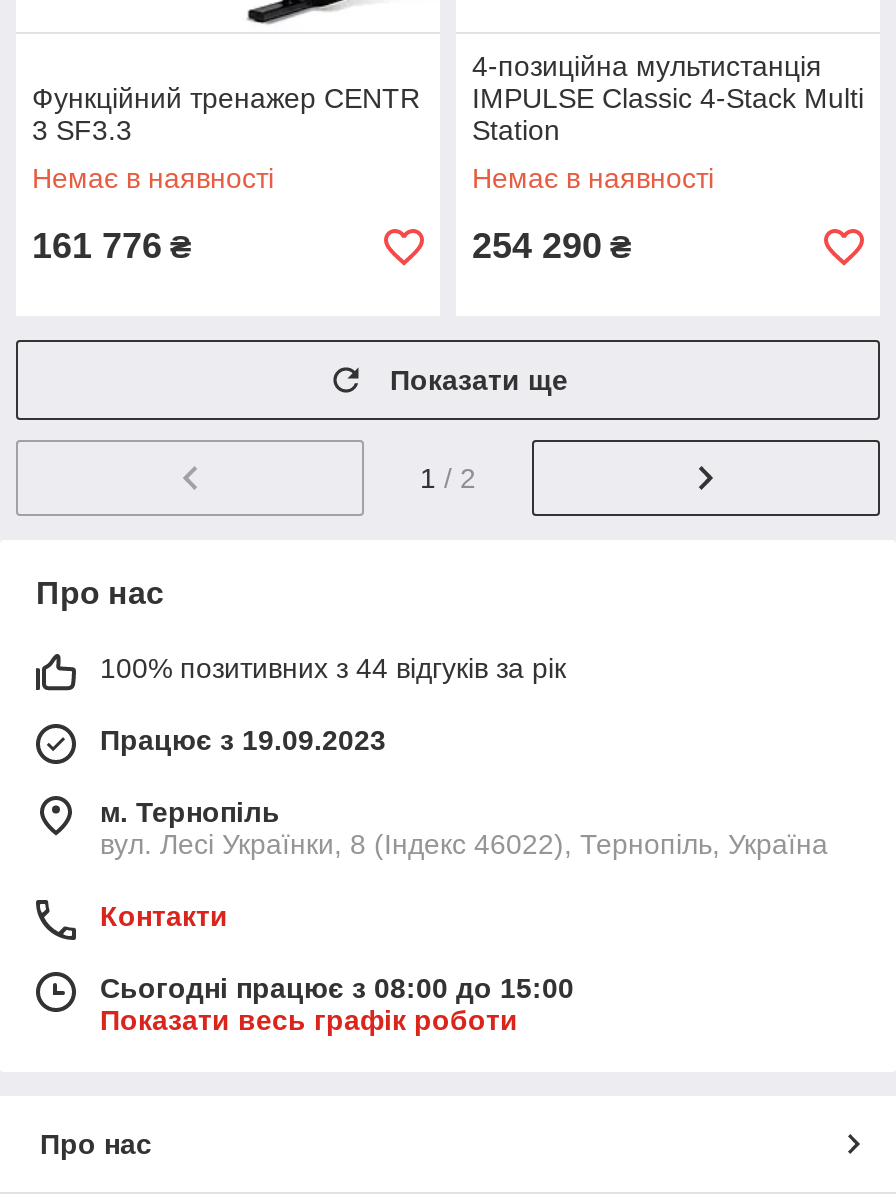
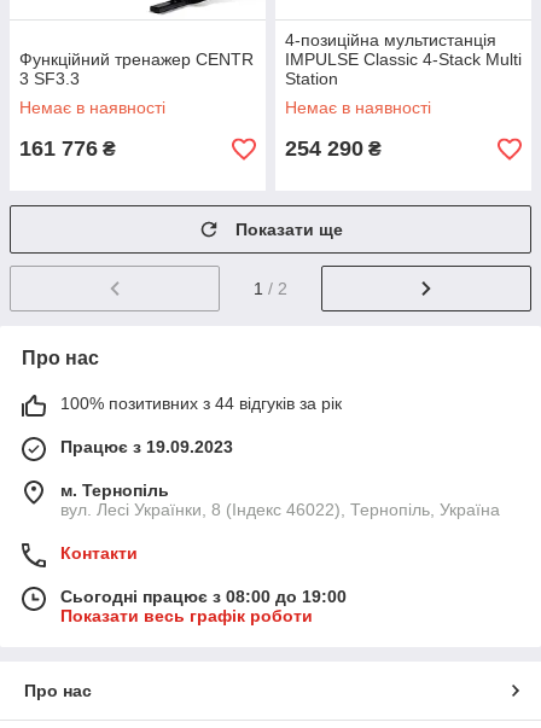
- Сьогодні працює з 08:00 до 15:00
+ Сьогодні працює з 08:00 до 19:00
